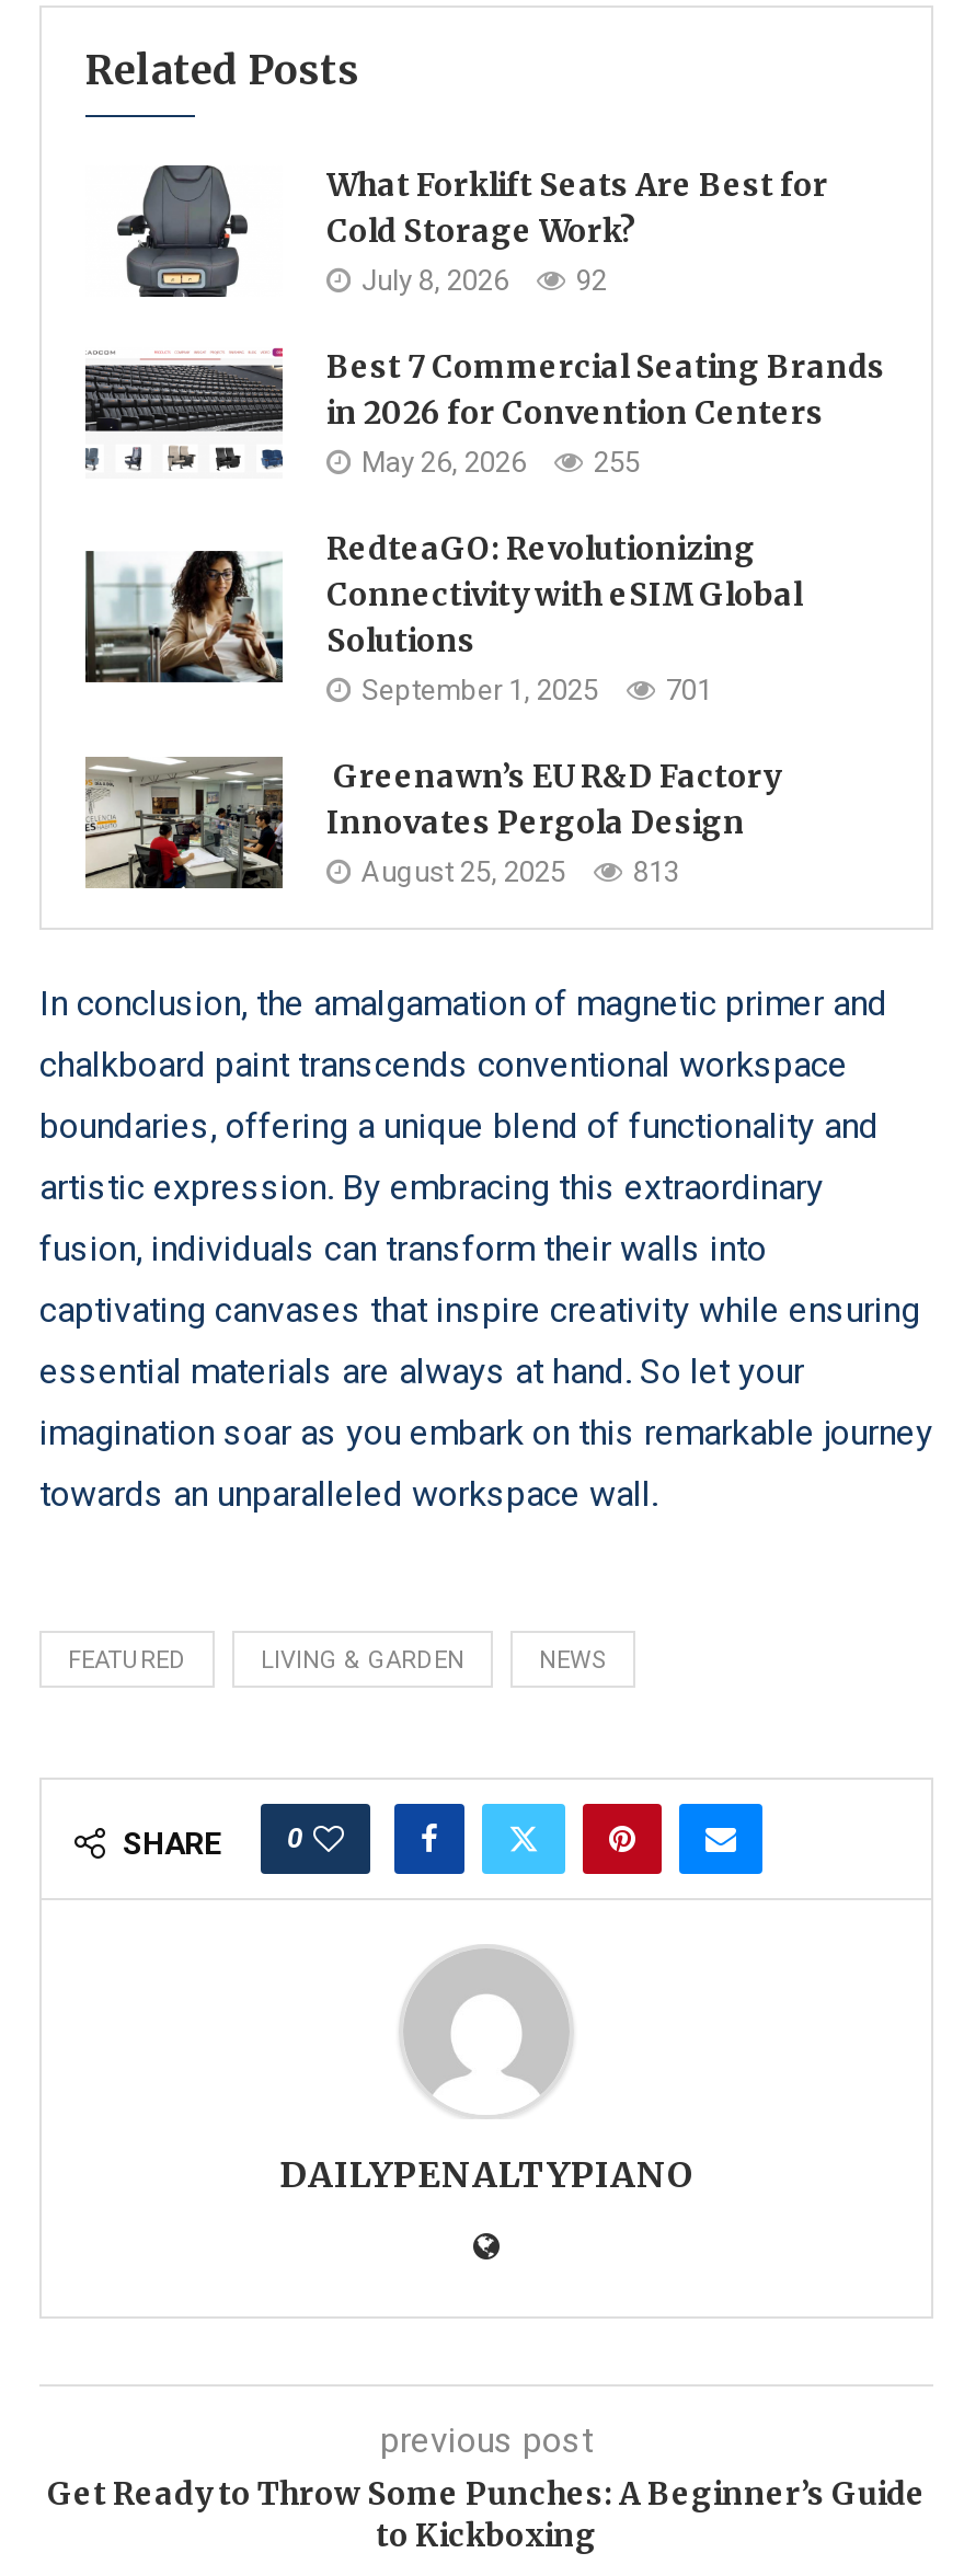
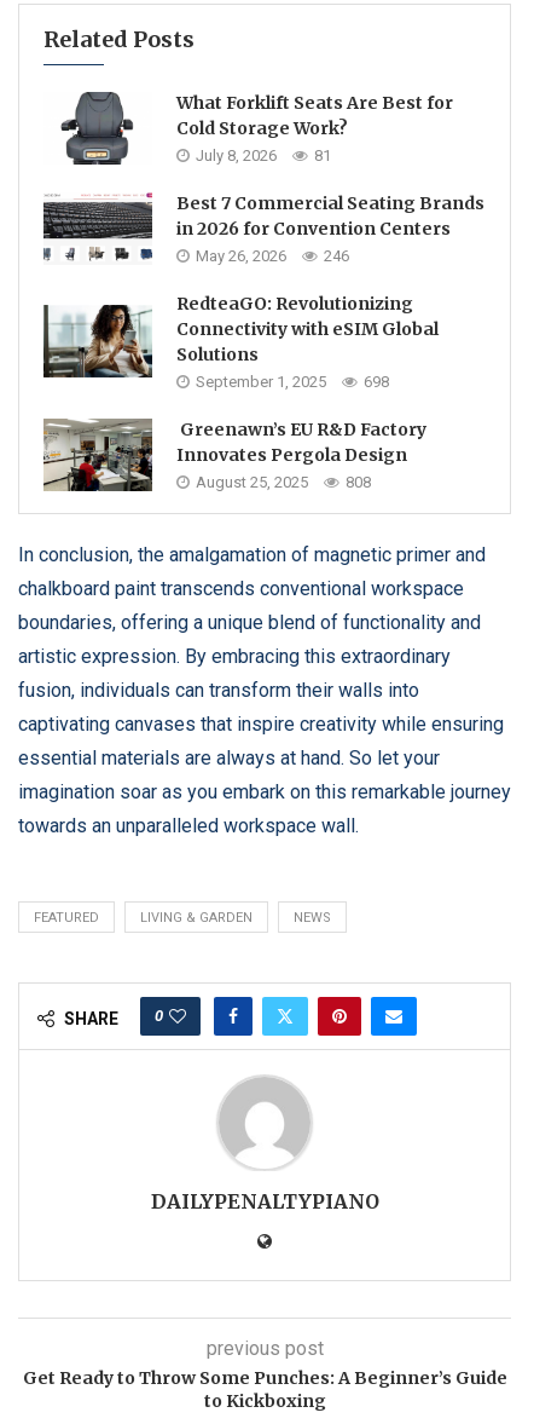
- 92
+ 81

- 255
+ 246

- 701
+ 698

- 813
+ 808
